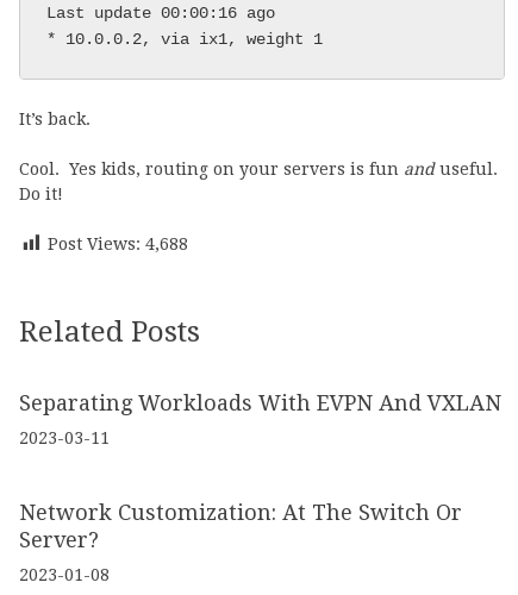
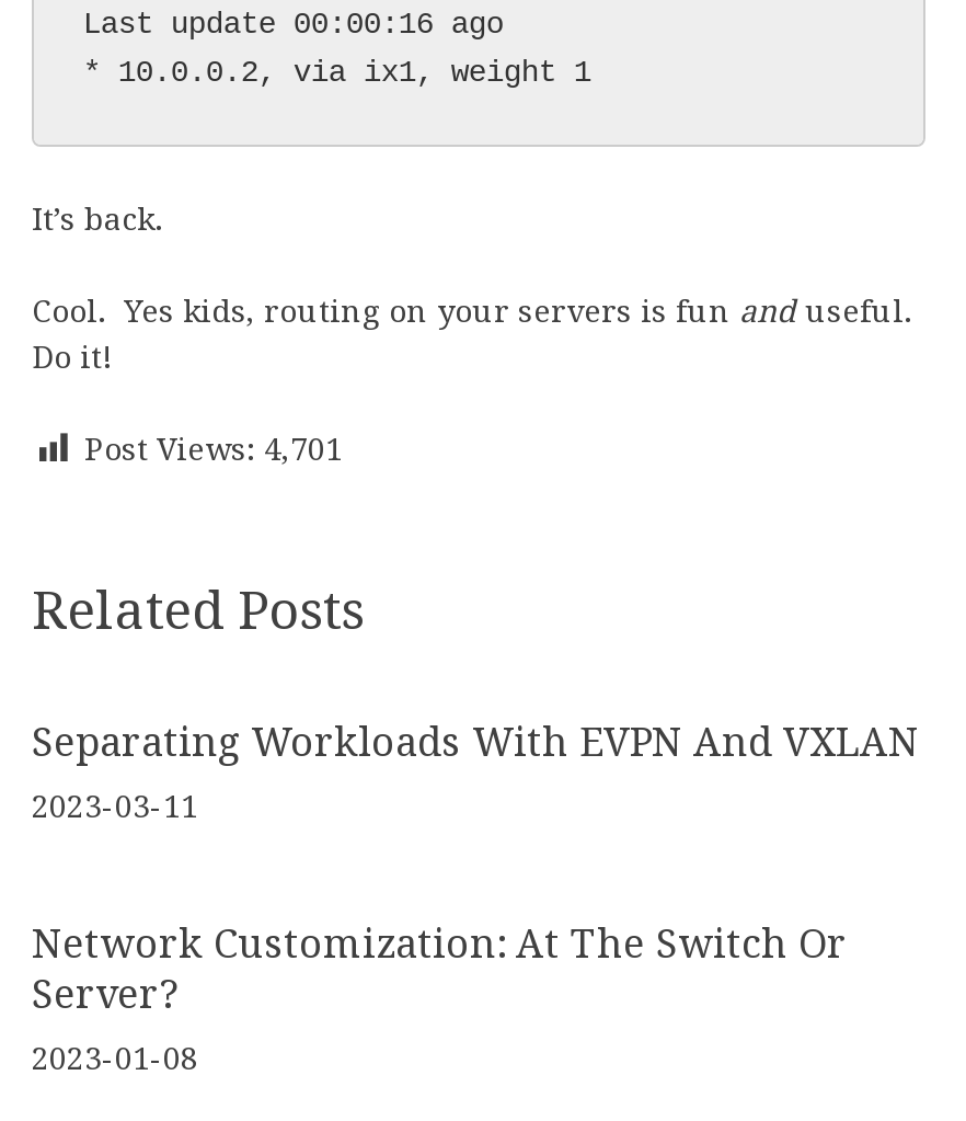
- Post Views: 4,688
+ Post Views: 4,701
